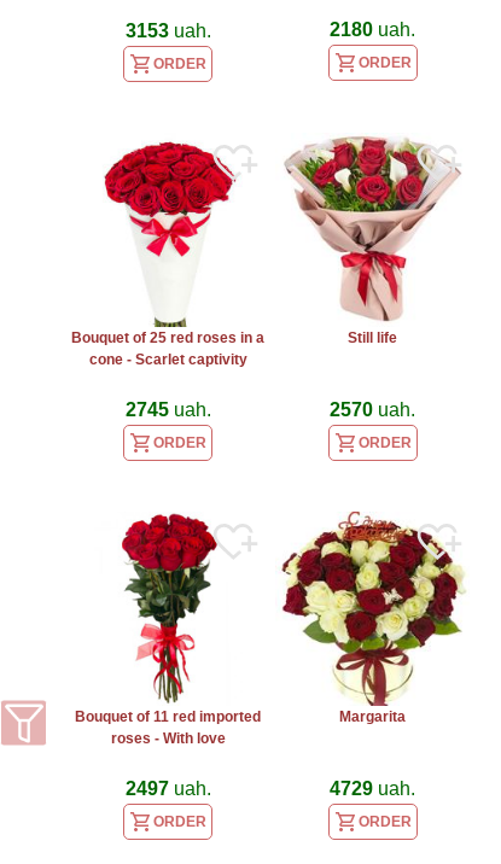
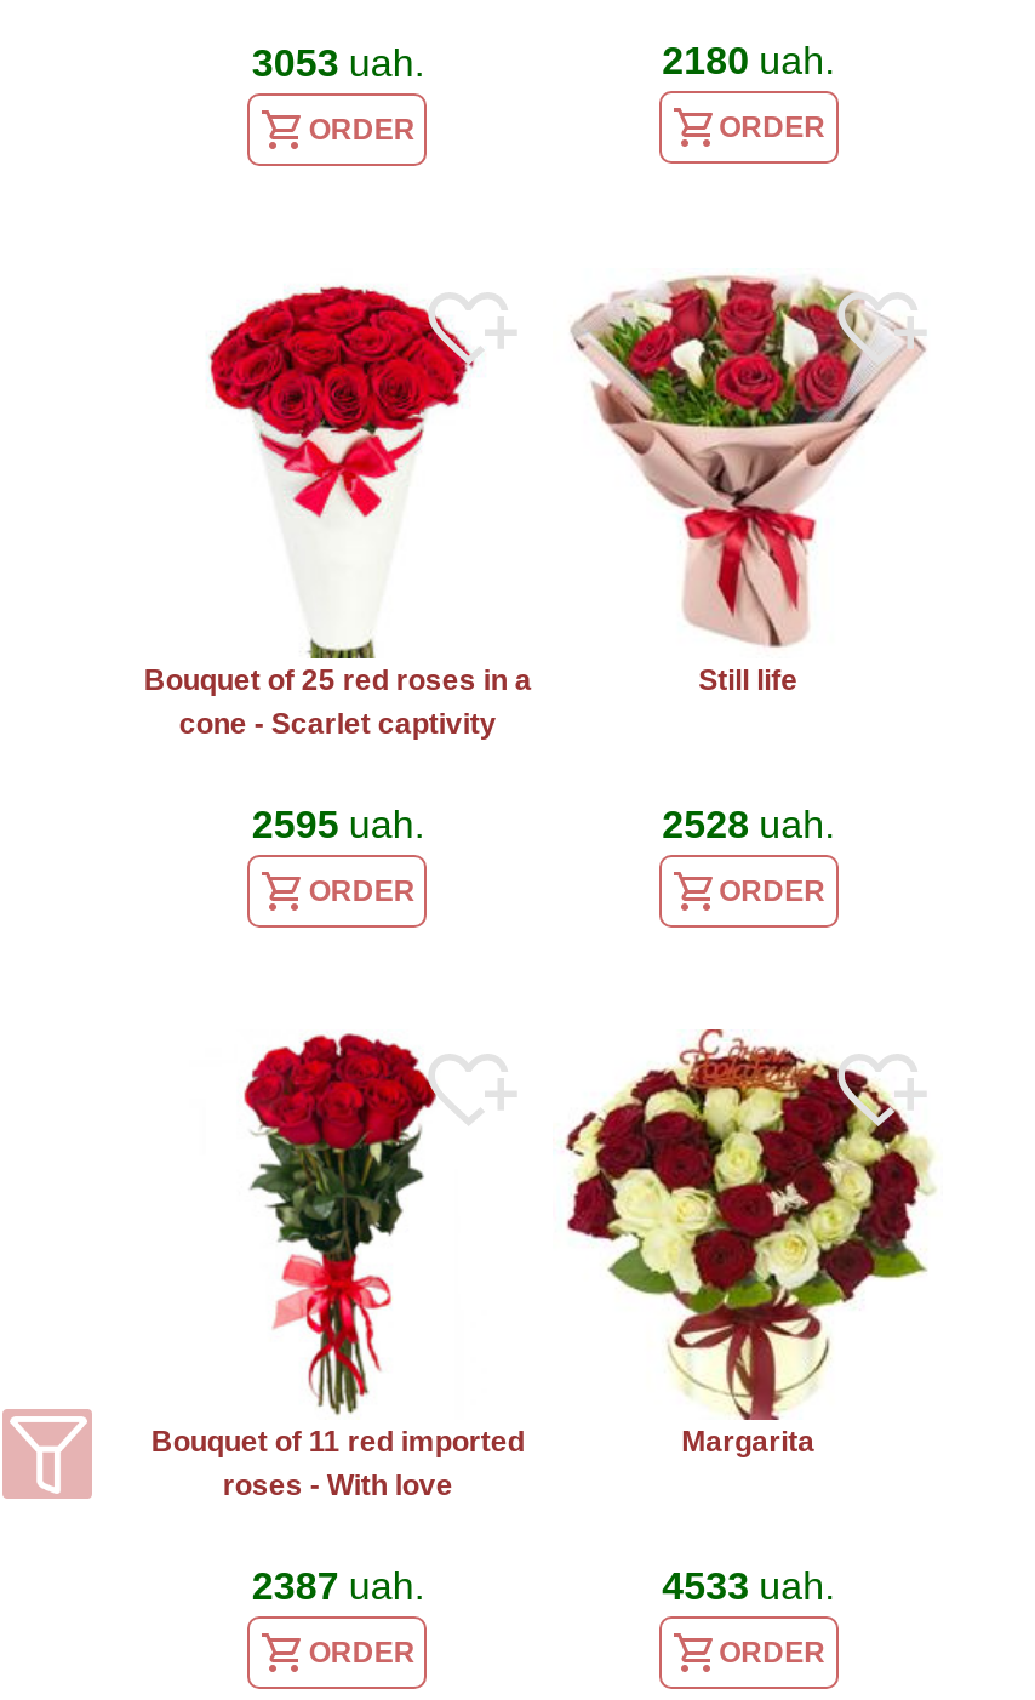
- 3153 uah.
+ 3053 uah.

- 2745 uah.
+ 2595 uah.

- 2570 uah.
+ 2528 uah.

- 2497 uah.
+ 2387 uah.

- 4729 uah.
+ 4533 uah.
